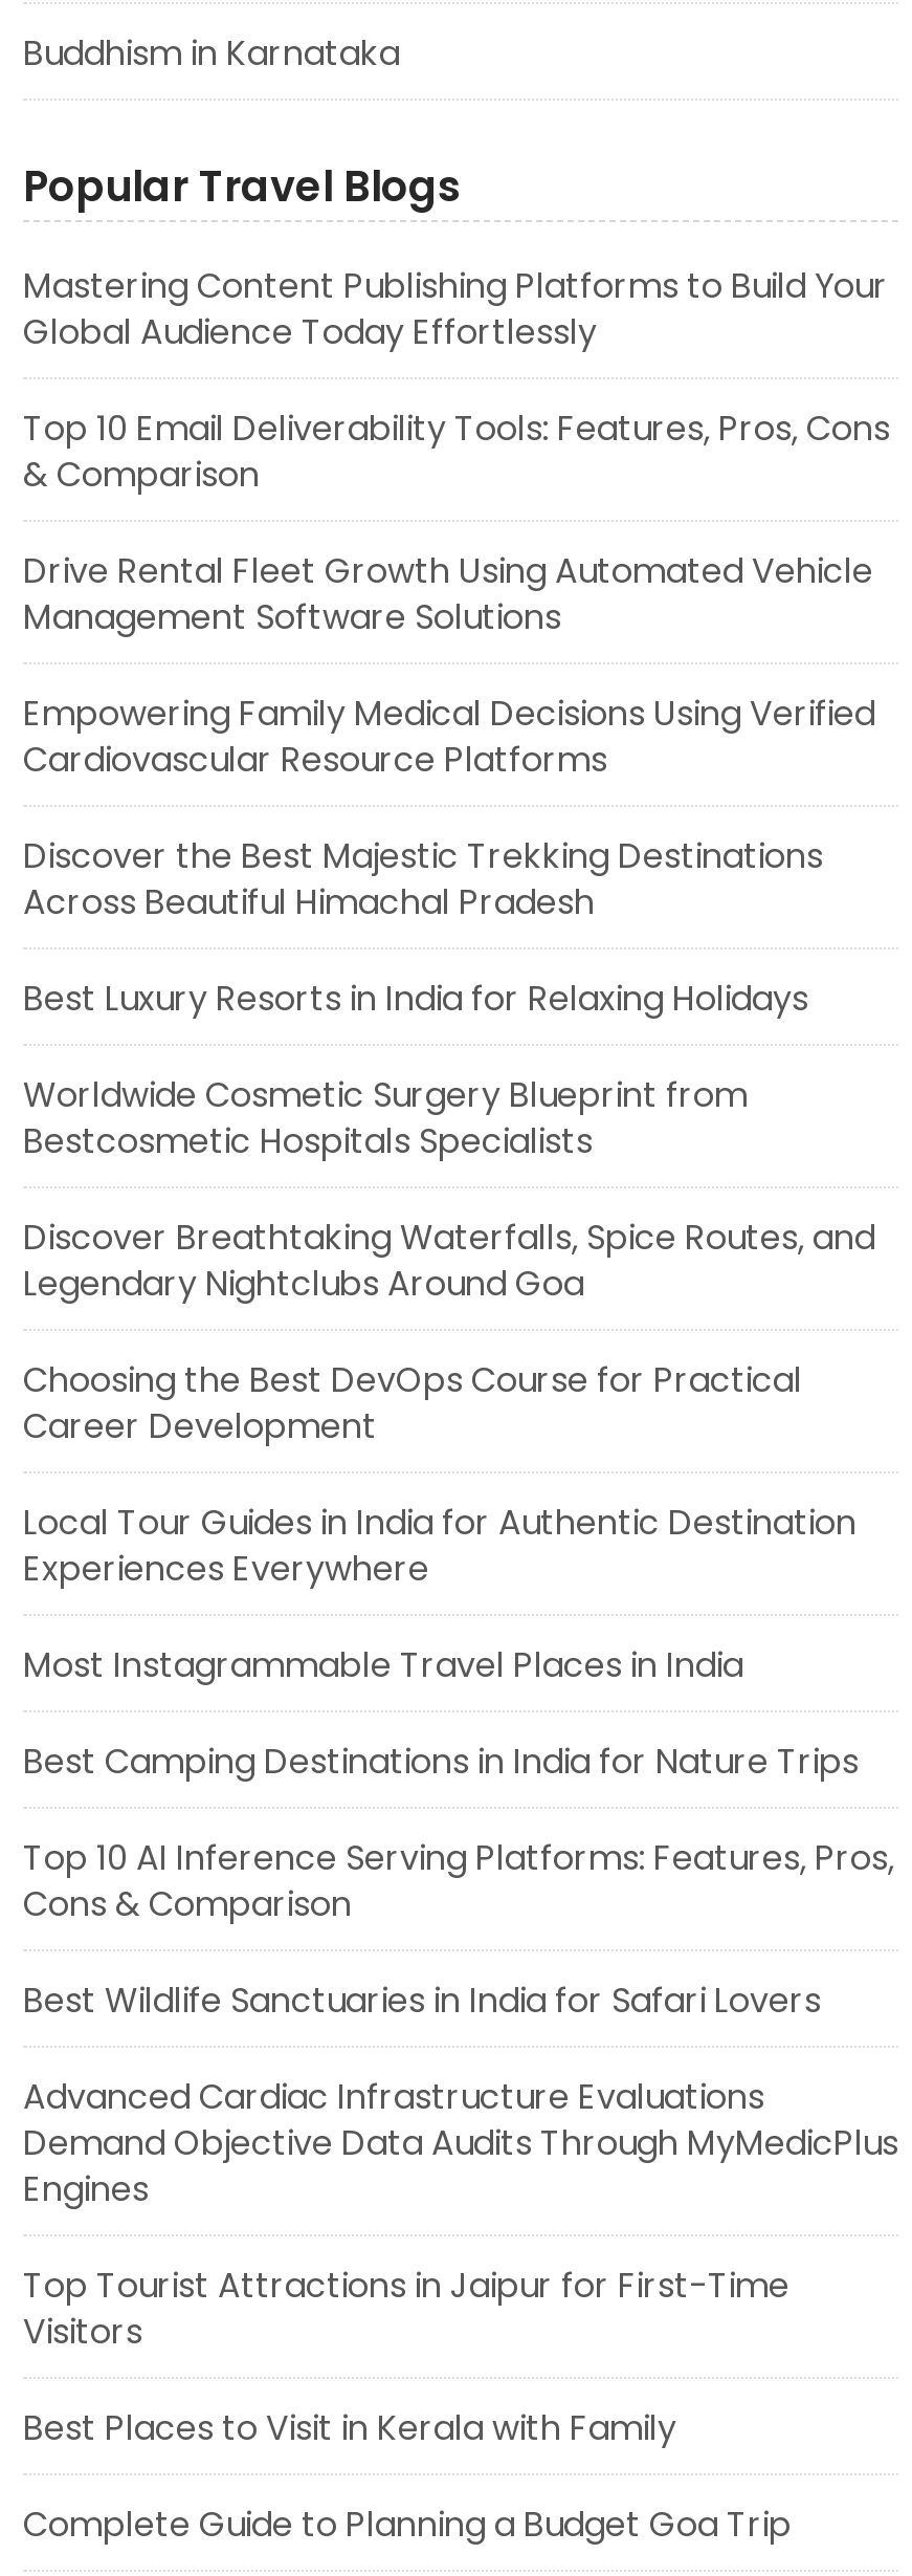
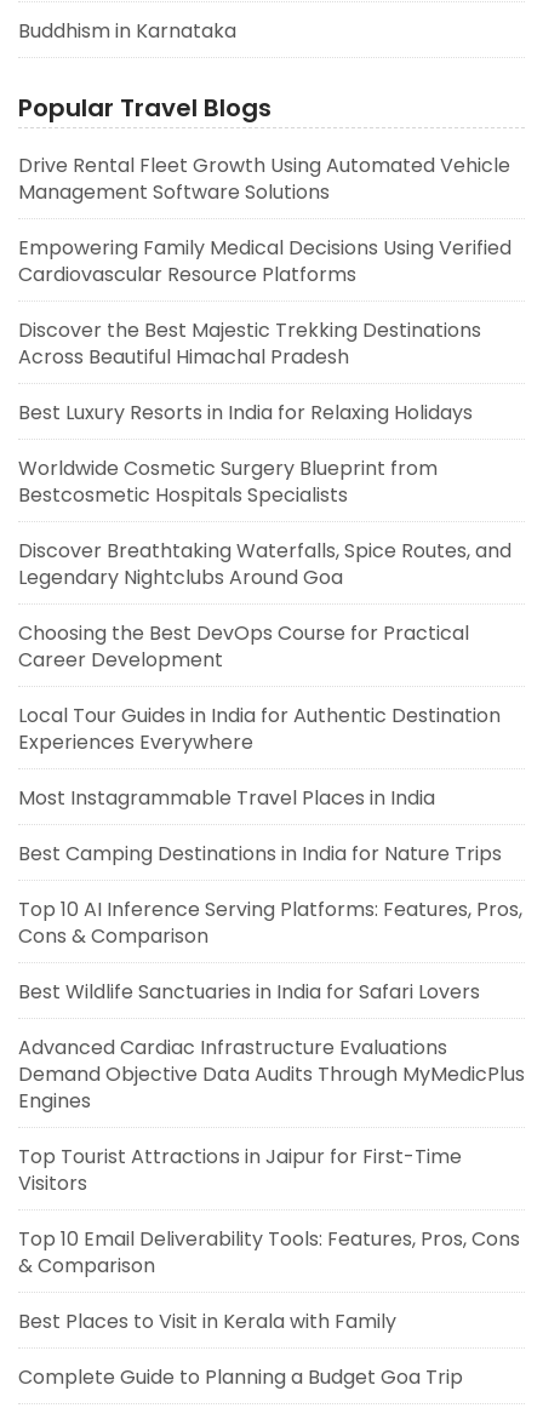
- Mastering Content Publishing Platforms to Build Your
- Global Audience Today Effortlessly

moved down: Top 10 Email Deliverability Tools: Features, Pros, Cons | & Comparison

moved up: Drive Rental Fleet Growth Using Automated Vehicle | Management Software Solutions | Empowering Family Medical Decisions Using Verified | ... | Top Tourist Attractions in Jaipur for First-Time | Visitors
